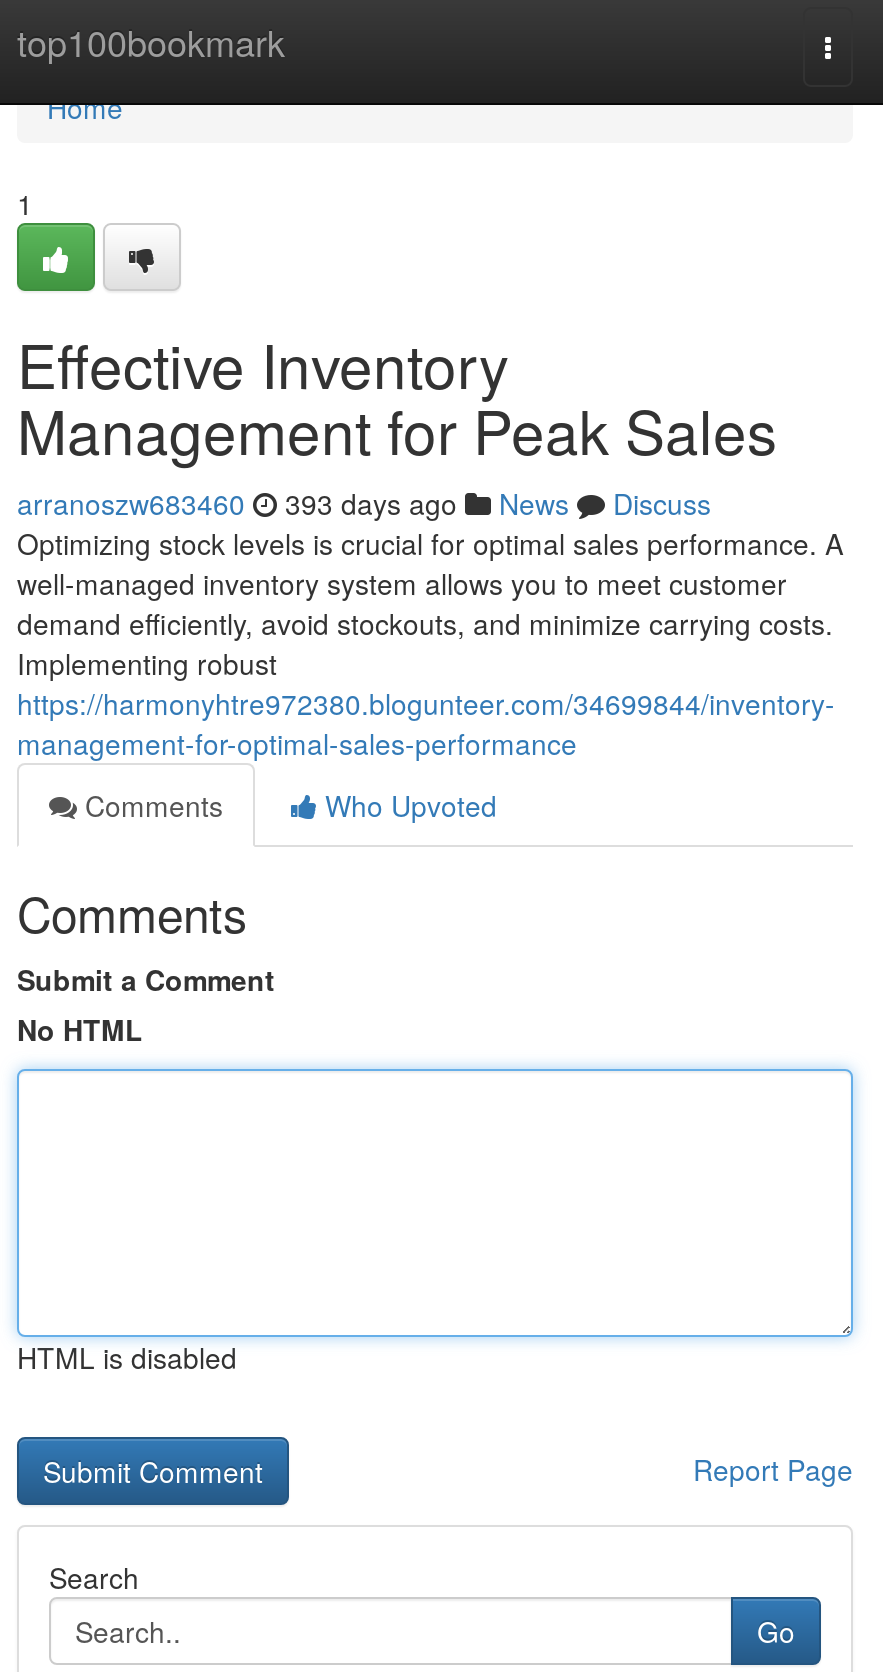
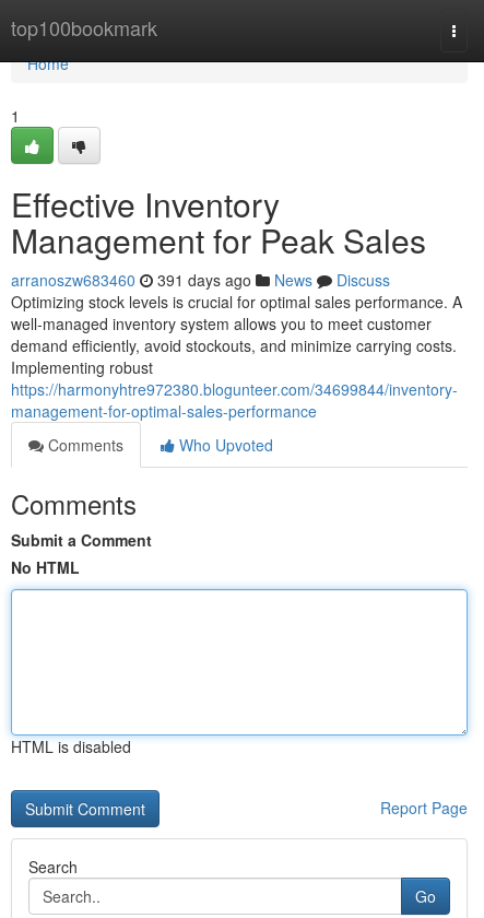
- arranoszw683460 393 days ago News Discuss
+ arranoszw683460 391 days ago News Discuss
